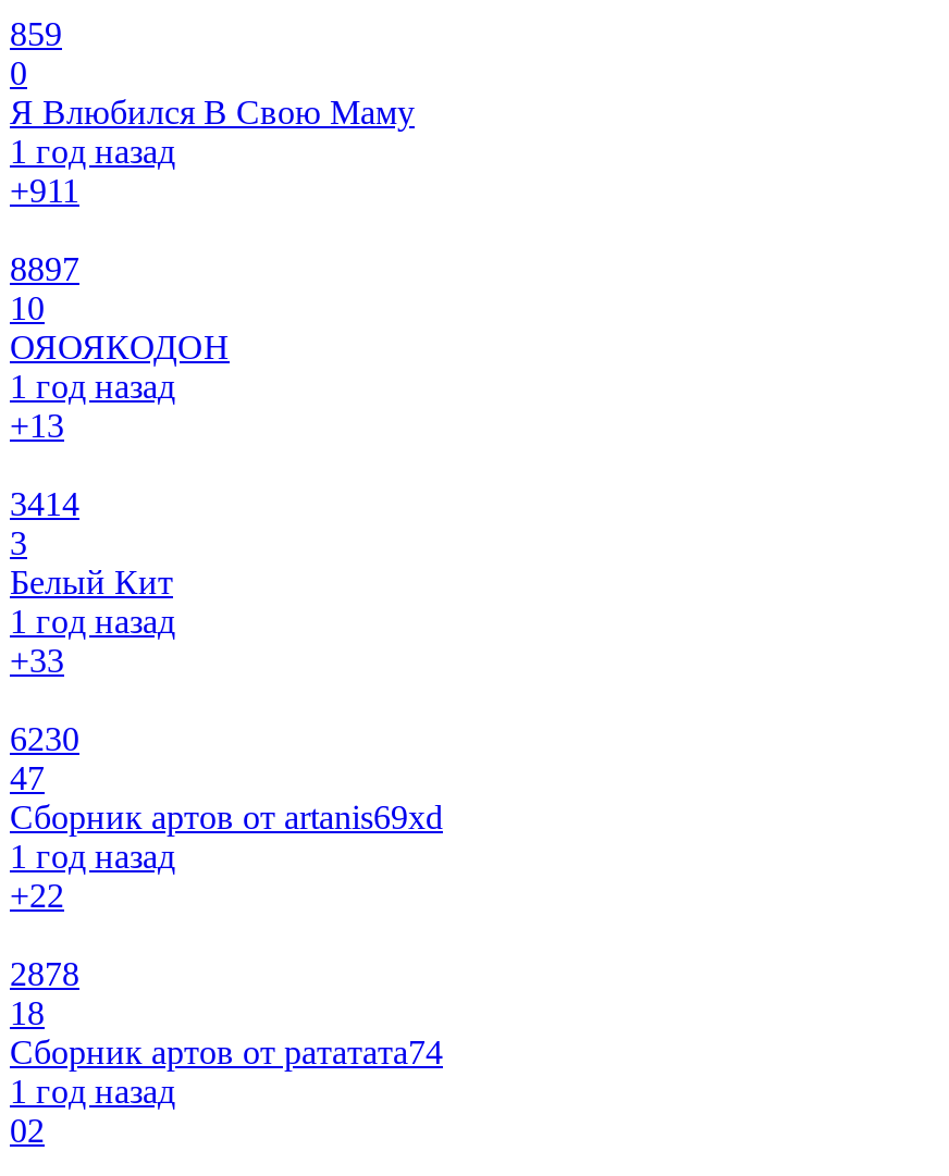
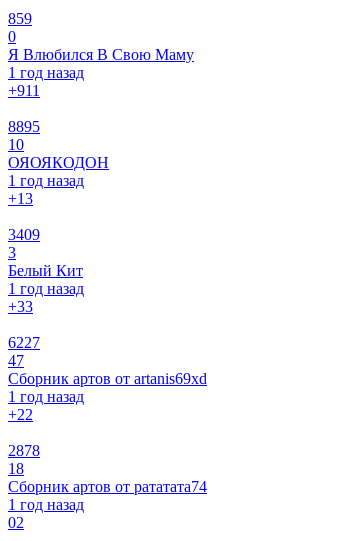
- 8897
+ 8895

- 3414
+ 3409

- 6230
+ 6227
